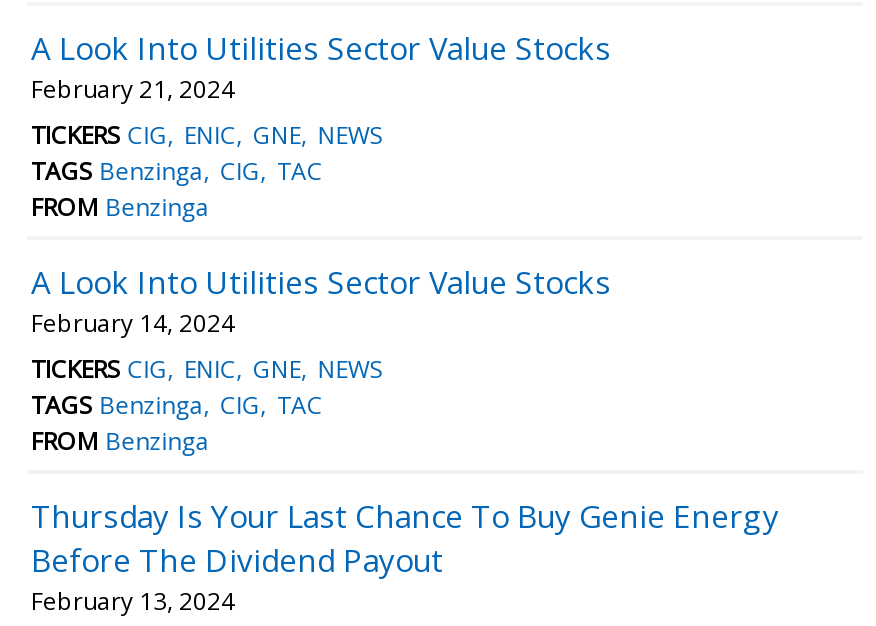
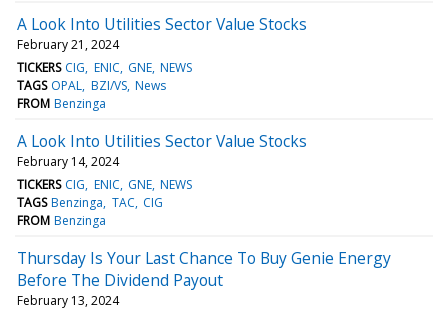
- TAGS Benzinga CIG TAC
+ TAGS OPAL BZI/VS News

- TAGS Benzinga CIG TAC
+ TAGS Benzinga TAC CIG
